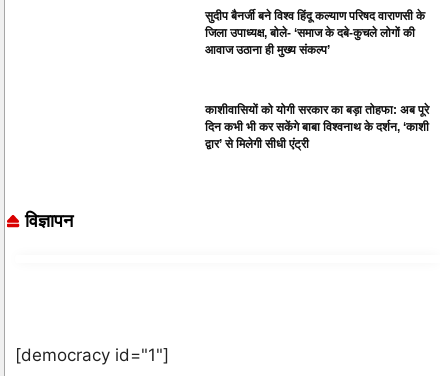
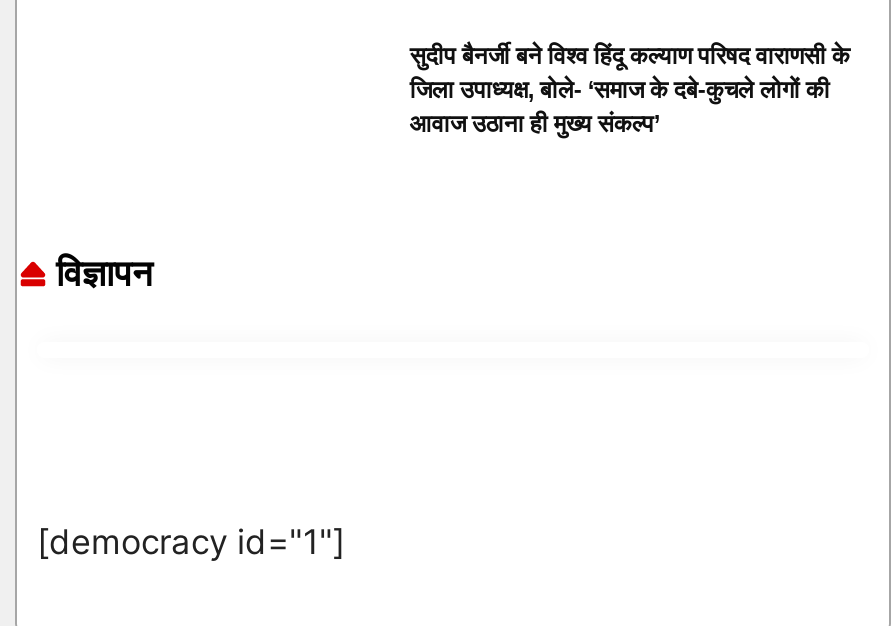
- काशीवासियों को योगी सरकार का बड़ा तोहफा: अब पूरे
- दिन कभी भी कर सकेंगे बाबा विश्वनाथ के दर्शन, ‘काशी
- द्वार’ से मिलेगी सीधी एंट्री
